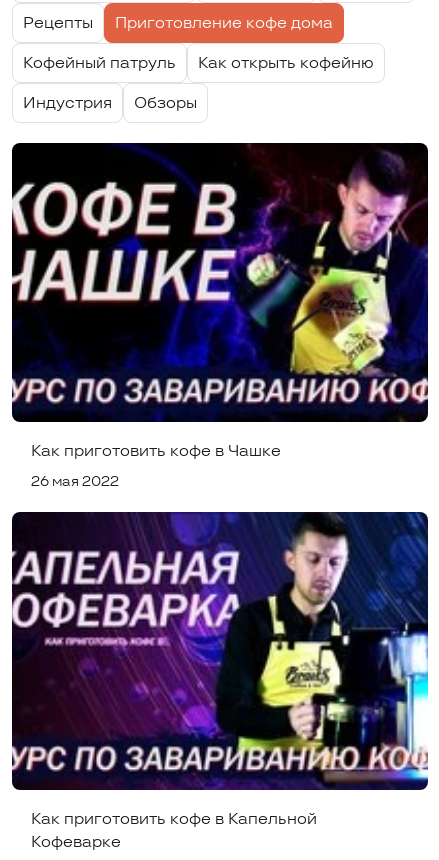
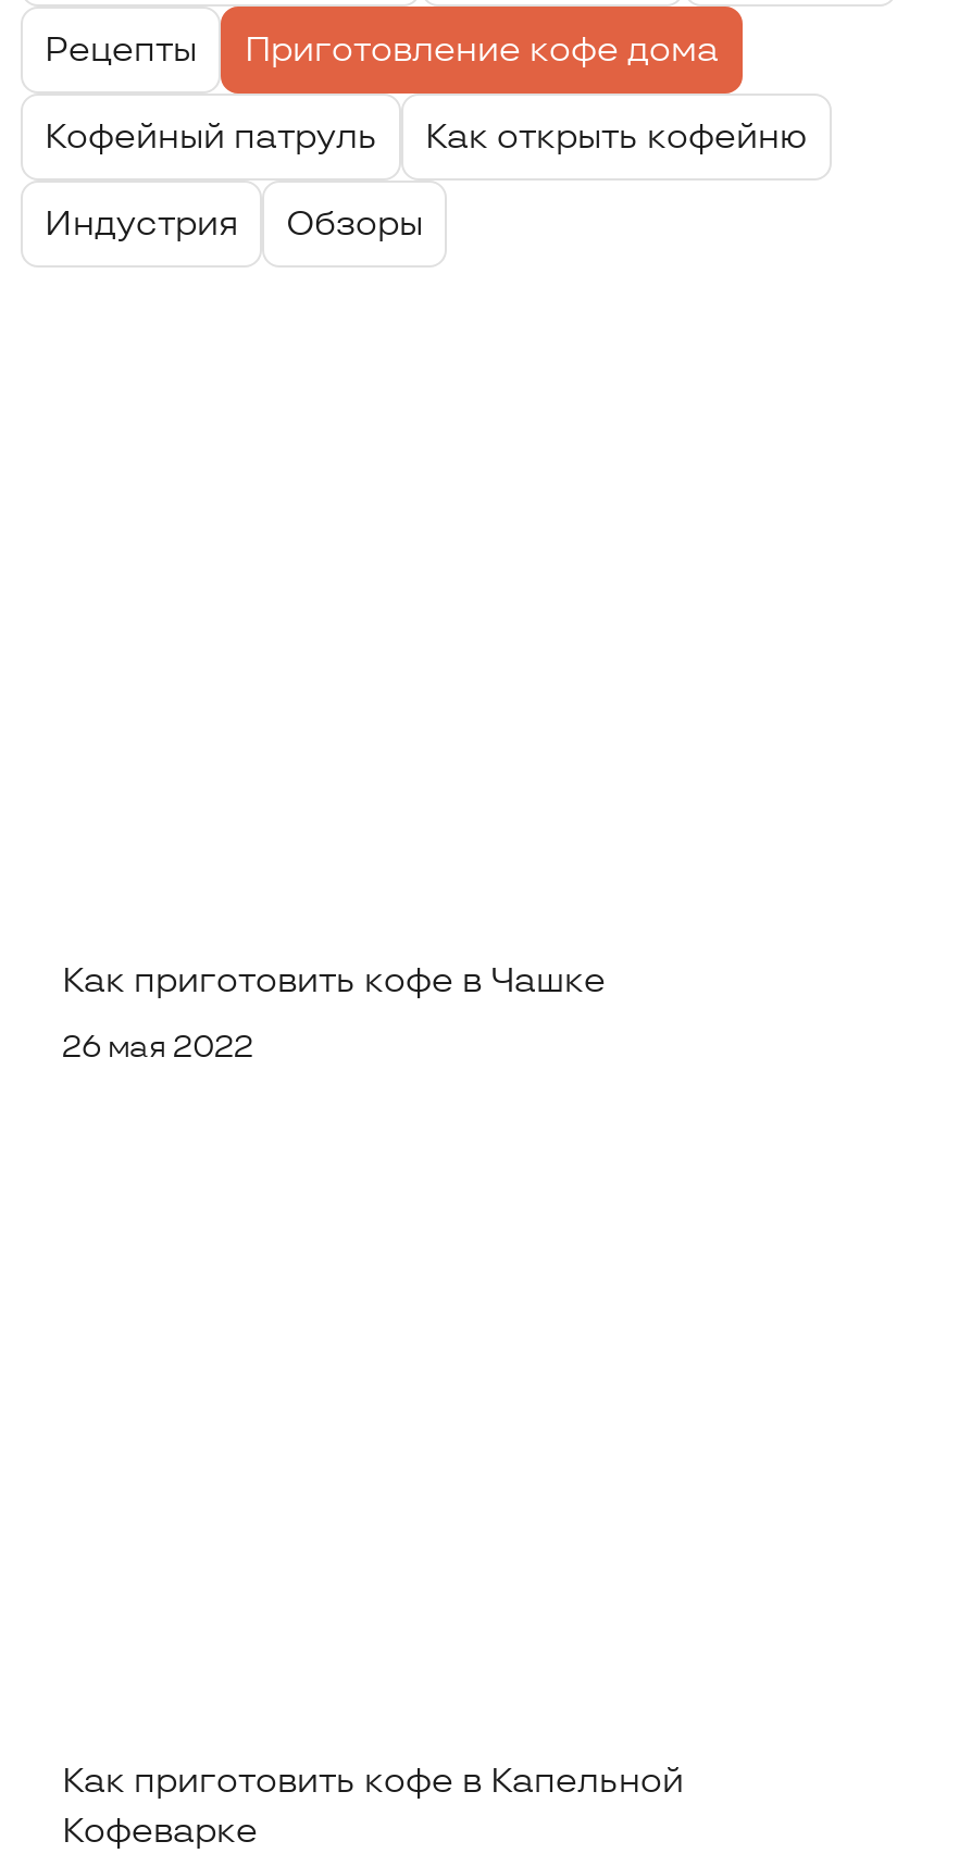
- [image]

- [image]
